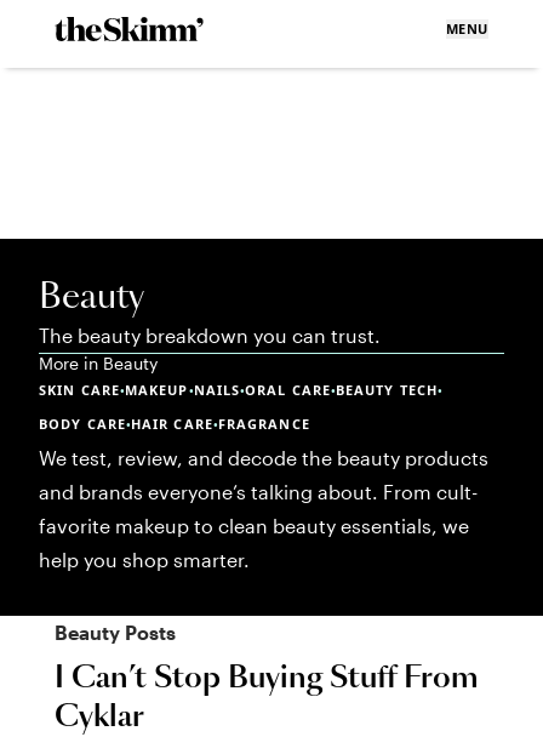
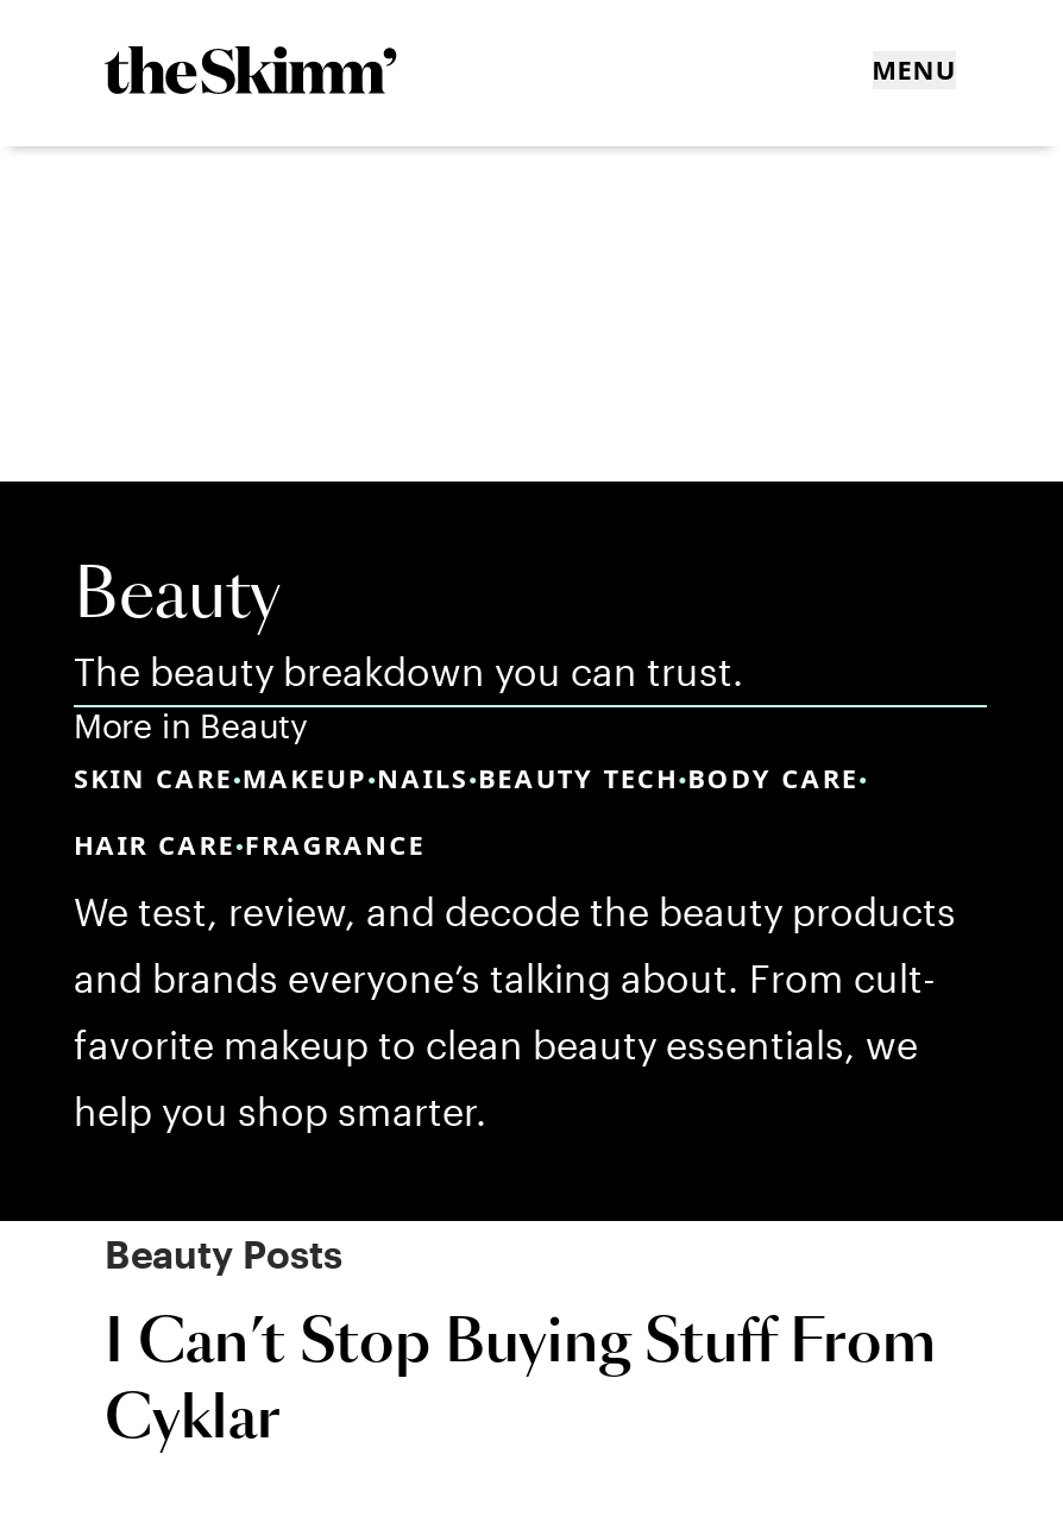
- SKIN CARE•MAKEUP•NAILS•ORAL CARE•BEAUTY TECH•
+ SKIN CARE•MAKEUP•NAILS•BEAUTY TECH•BODY CARE•

- BODY CARE•HAIR CARE•FRAGRANCE
+ HAIR CARE•FRAGRANCE
